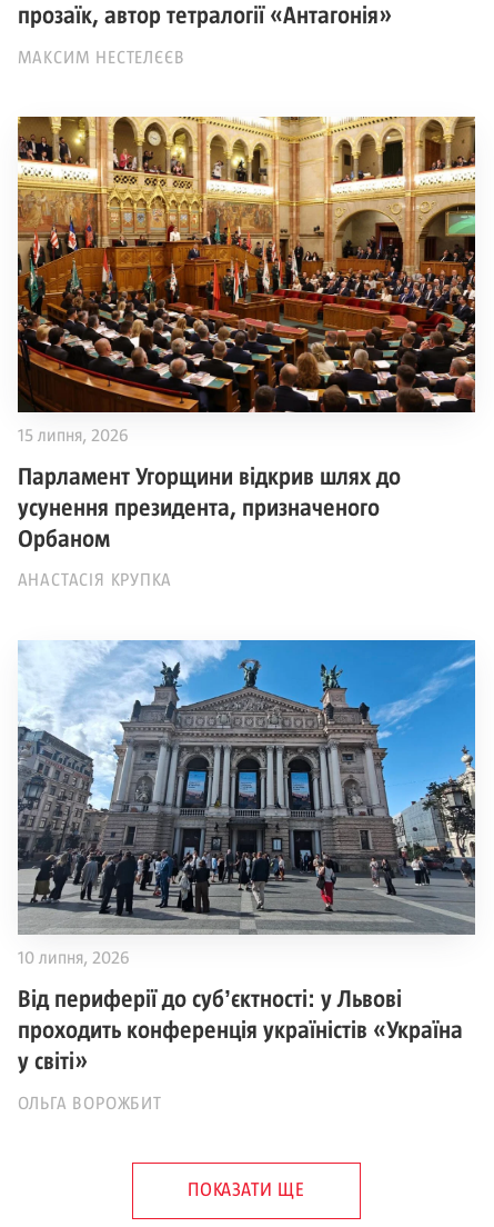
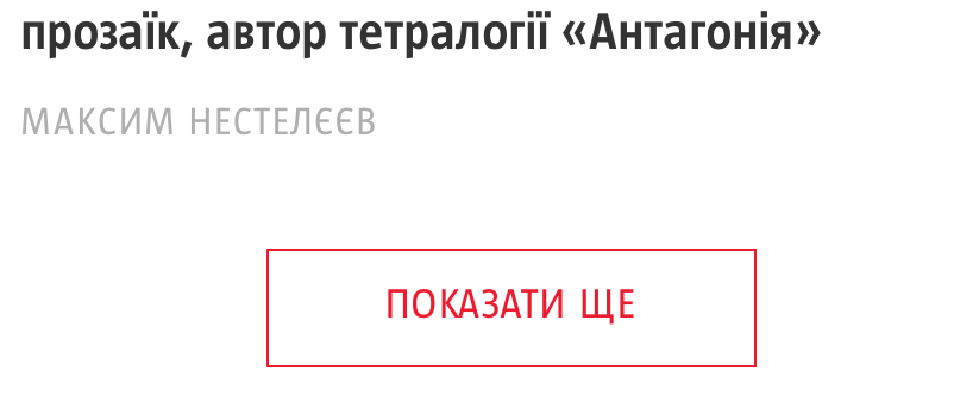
- [image]
- 15 липня, 2026
- Парламент Угорщини відкрив шлях до
- усунення президента, призначеного
- Орбаном
- АНАСТАСІЯ КРУПКА

- [image]
- 10 липня, 2026
- Від периферії до субʼєктності: у Львові
- проходить конференція україністів «Україна
- у світі»
- ОЛЬГА ВОРОЖБИТ
